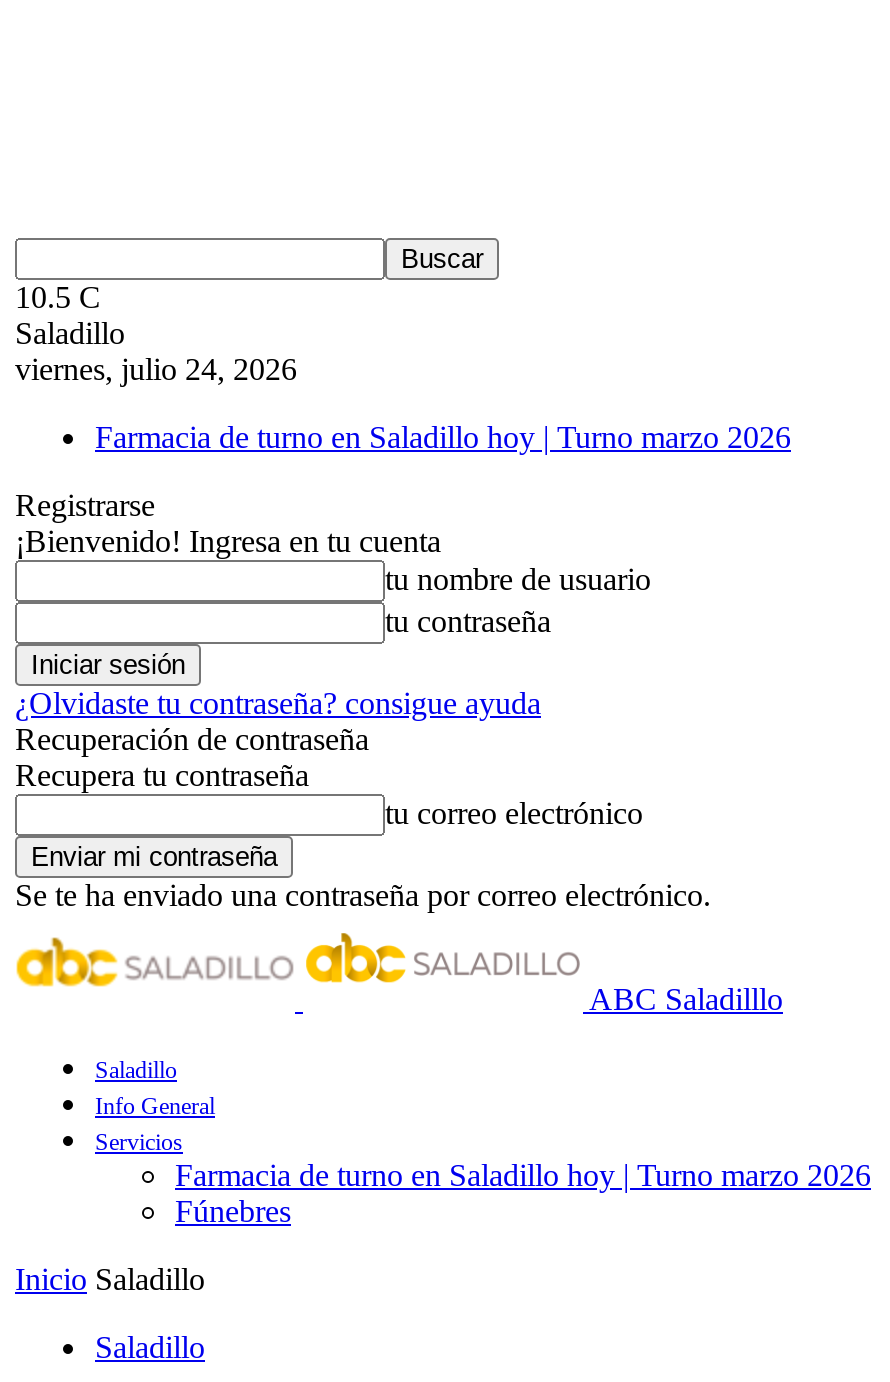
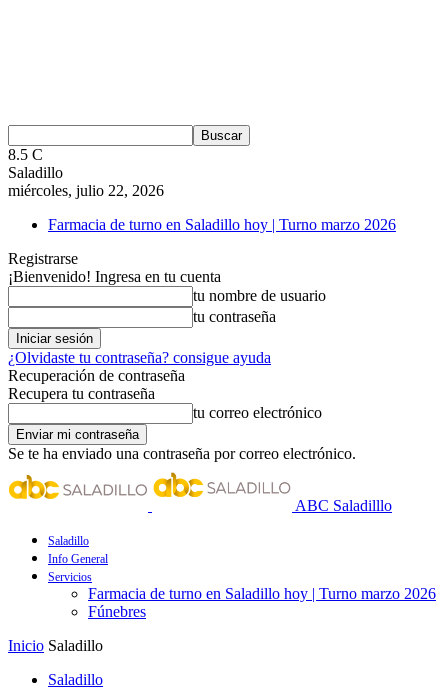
- 10.5 C
+ 8.5 C

- viernes, julio 24, 2026
+ miércoles, julio 22, 2026
